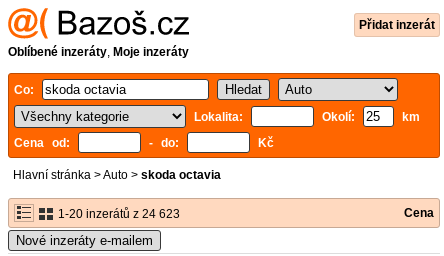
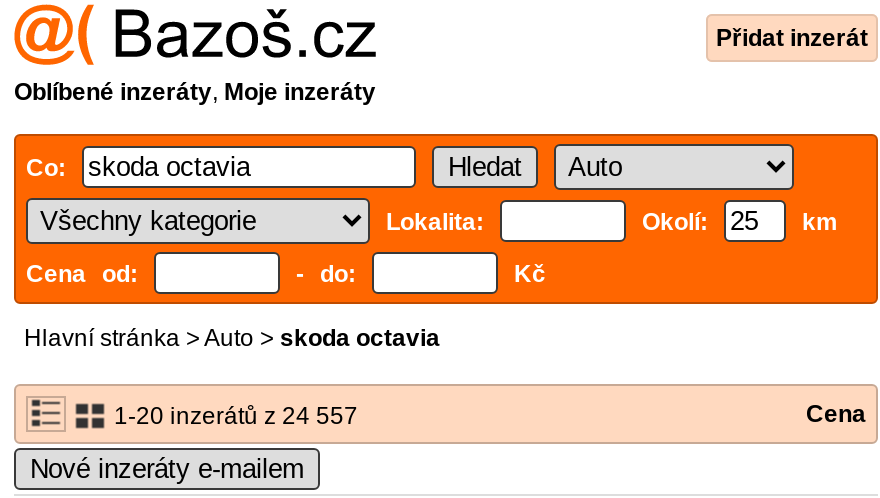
- 1-20 inzerátů z 24 623
+ 1-20 inzerátů z 24 557
